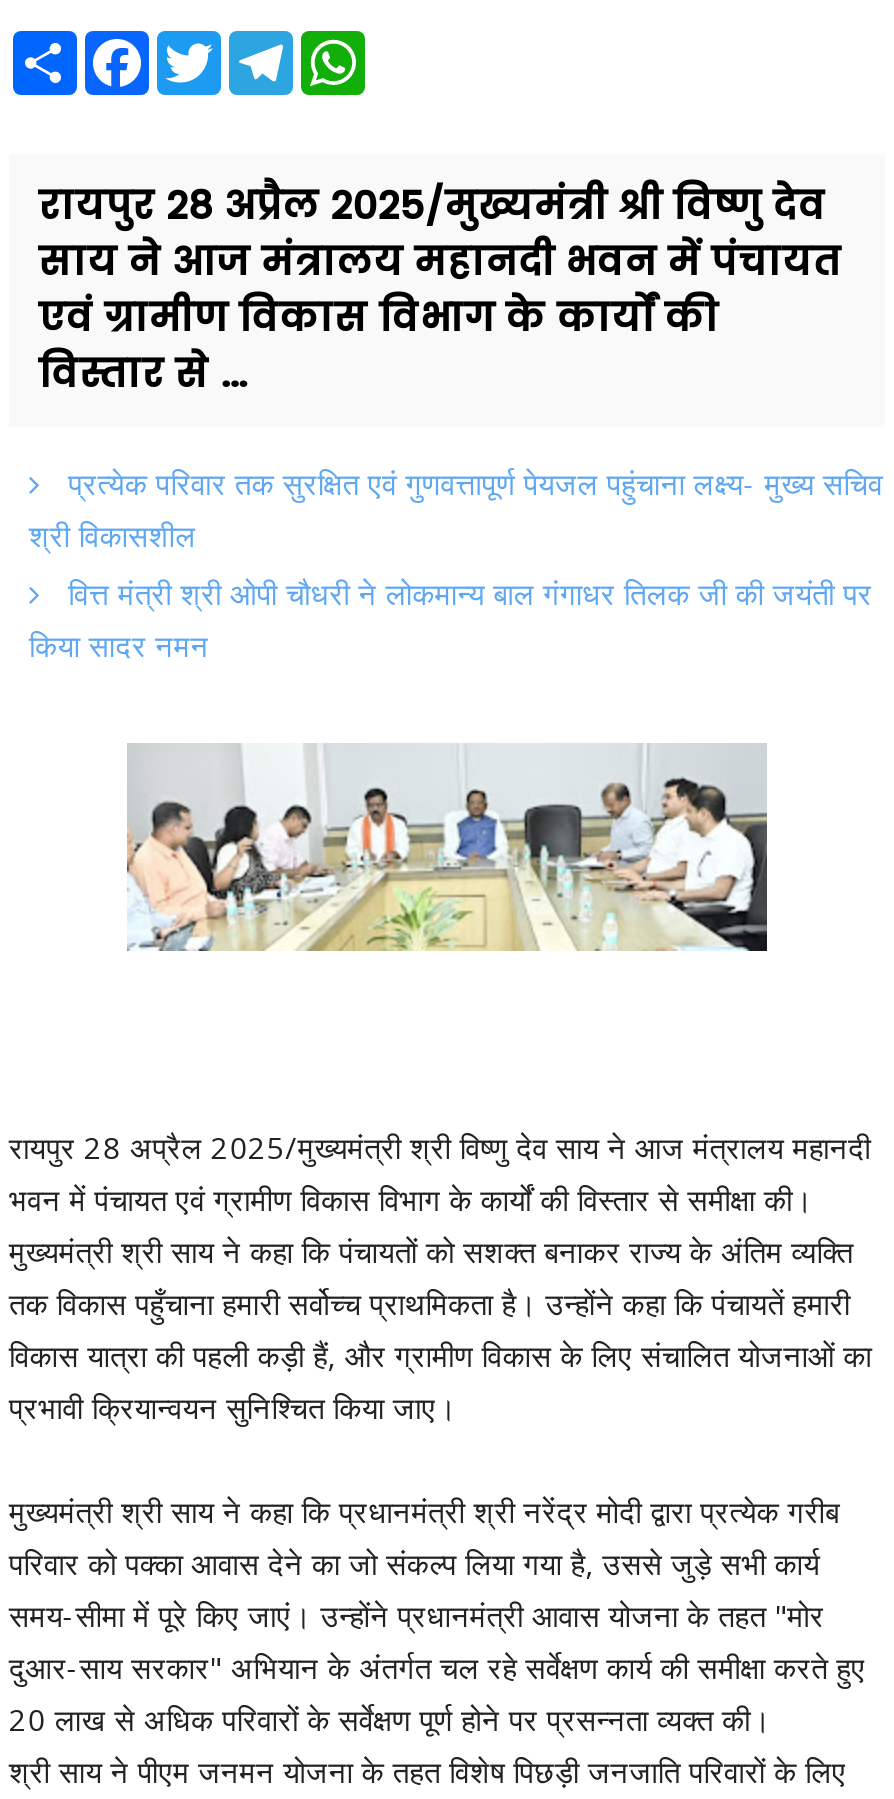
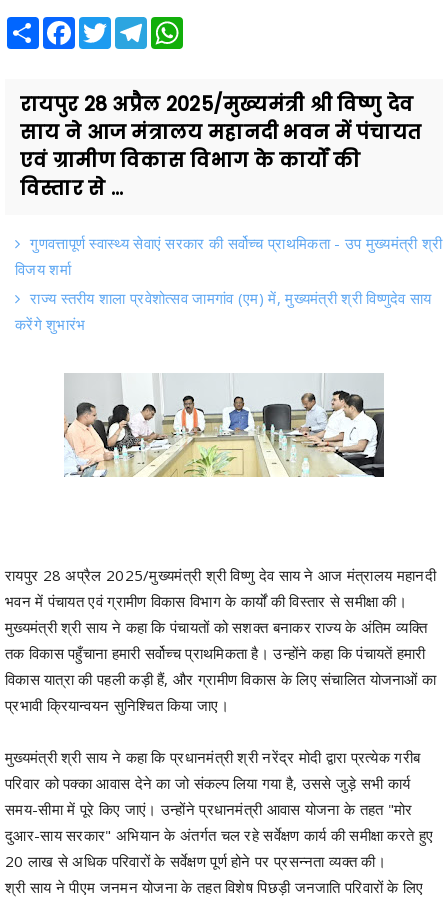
- प्रत्येक परिवार तक सुरक्षित एवं गुणवत्तापूर्ण पेयजल पहुंचाना लक्ष्य- मुख्य सचिव
- श्री विकासशील
- वित्त मंत्री श्री ओपी चौधरी ने लोकमान्य बाल गंगाधर तिलक जी की जयंती पर
- किया सादर नमन
+ गुणवत्तापूर्ण स्वास्थ्य सेवाएं सरकार की सर्वोच्च प्राथमिकता - उप मुख्यमंत्री श्री
+ विजय शर्मा
+ राज्य स्तरीय शाला प्रवेशोत्सव जामगांव (एम) में, मुख्यमंत्री श्री विष्णुदेव साय
+ करेंगे शुभारंभ
